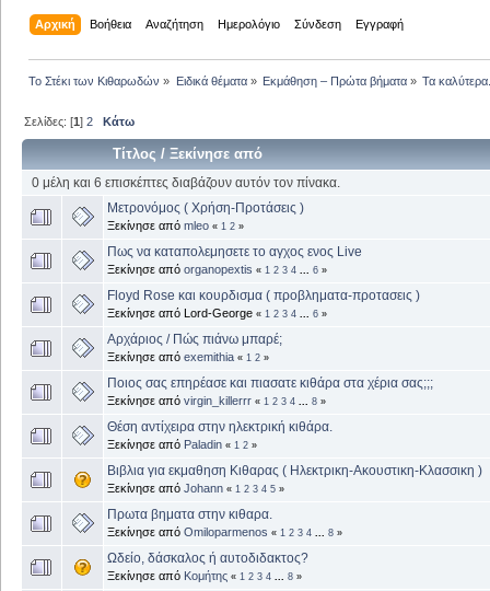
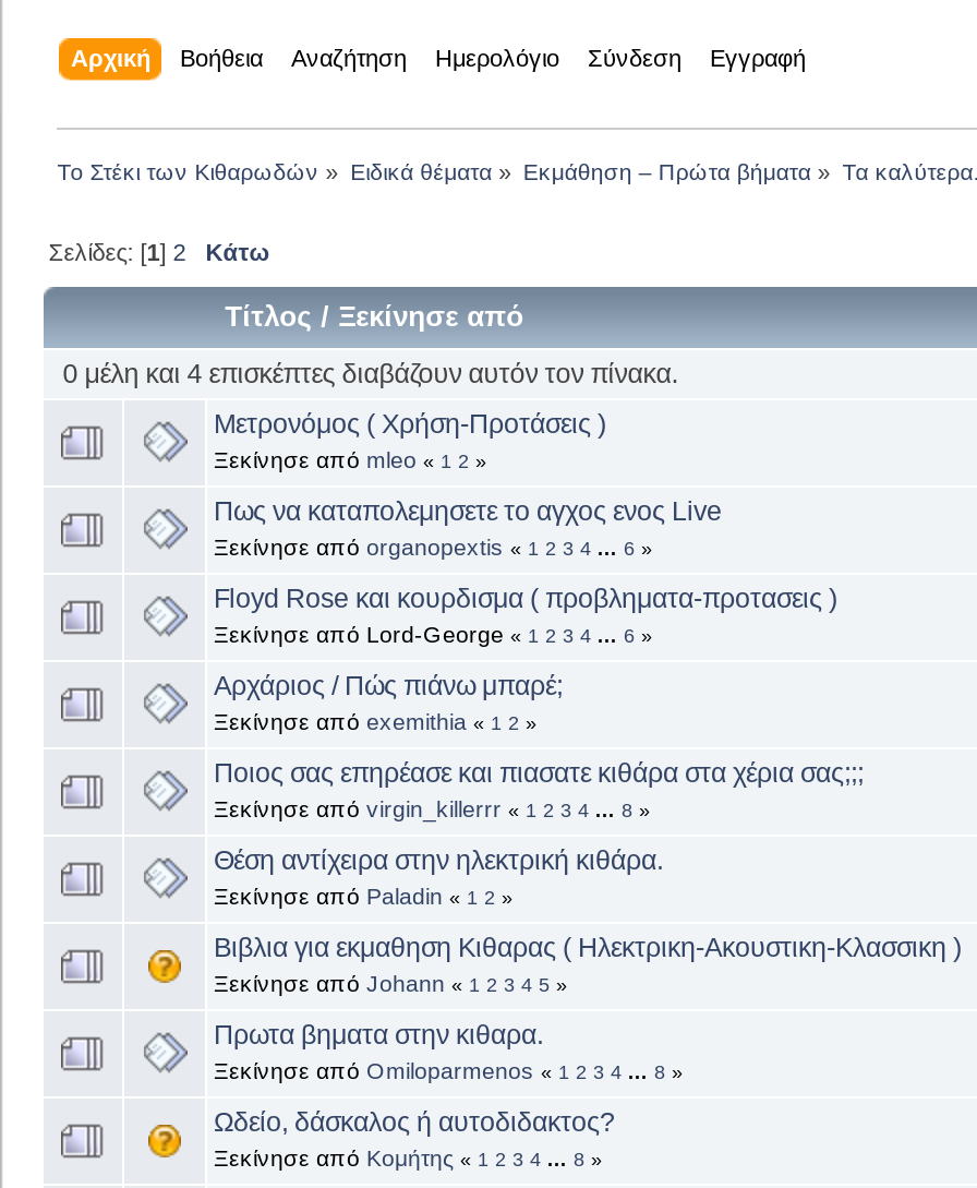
- 0 μέλη και 6 επισκέπτες διαβάζουν αυτόν τον πίνακα.
+ 0 μέλη και 4 επισκέπτες διαβάζουν αυτόν τον πίνακα.
